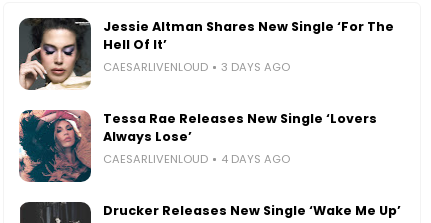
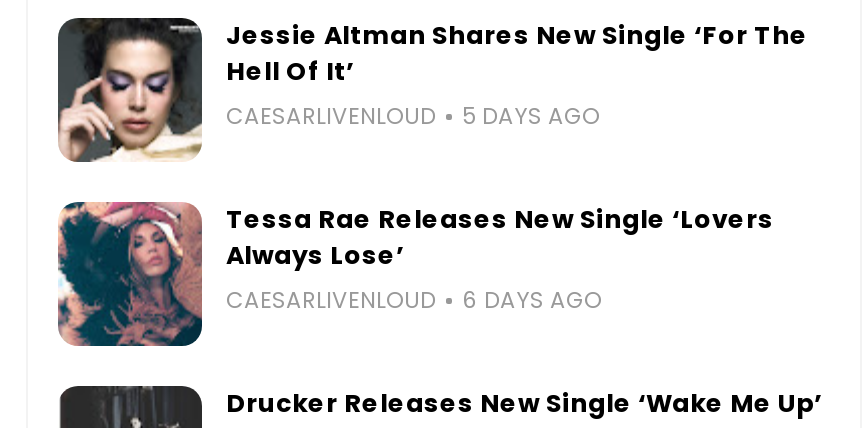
- CAESARLIVENLOUD 3 DAYS AGO
+ CAESARLIVENLOUD 5 DAYS AGO

- CAESARLIVENLOUD 4 DAYS AGO
+ CAESARLIVENLOUD 6 DAYS AGO
